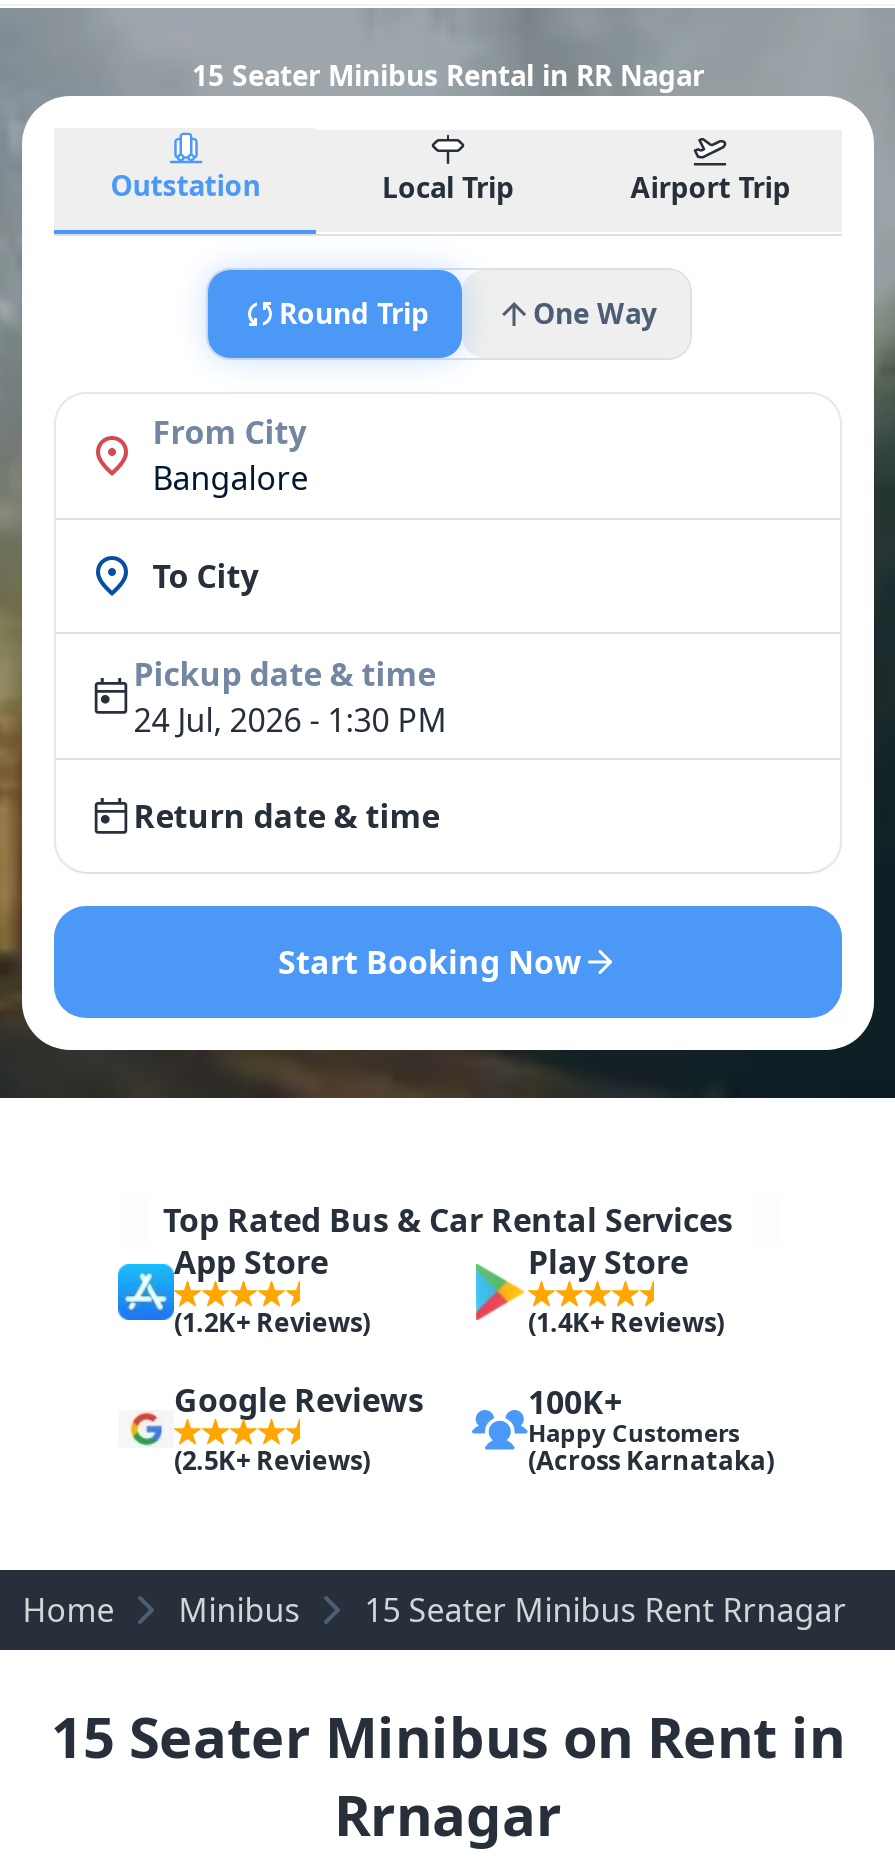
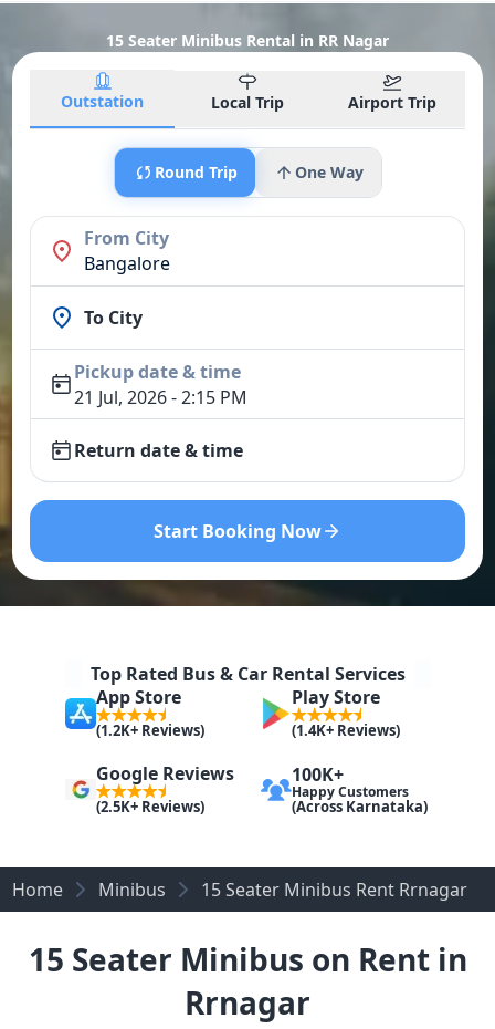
- 24 Jul, 2026 - 1:30 PM
+ 21 Jul, 2026 - 2:15 PM
